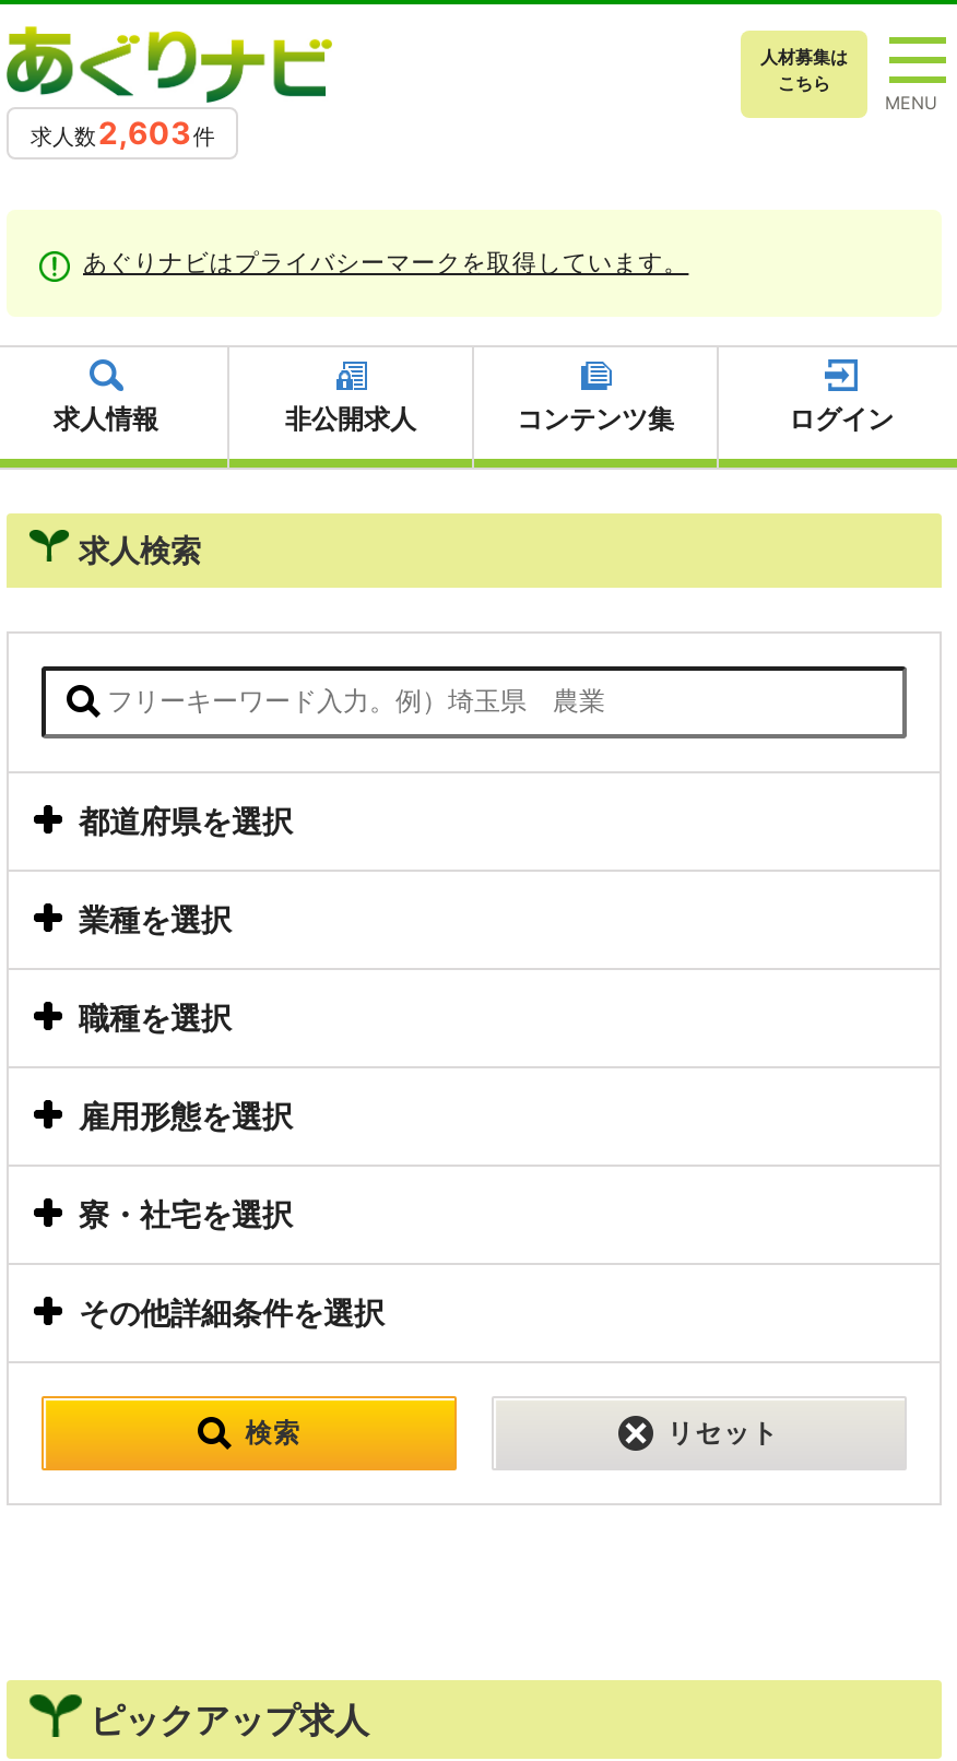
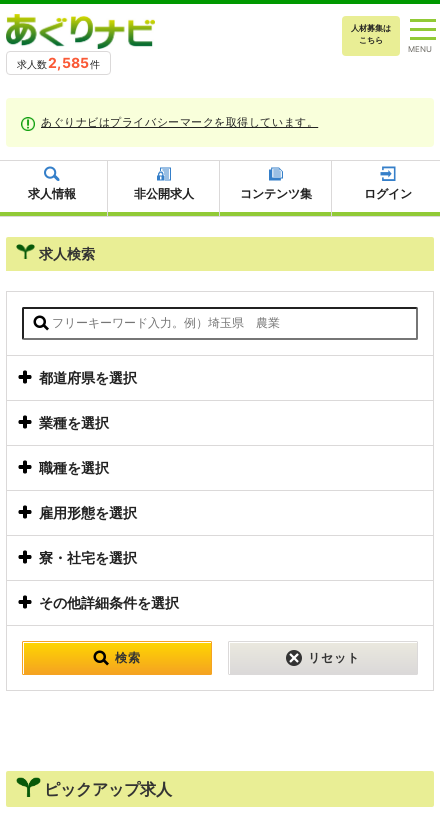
- 求人数2,603件
+ 求人数2,585件
